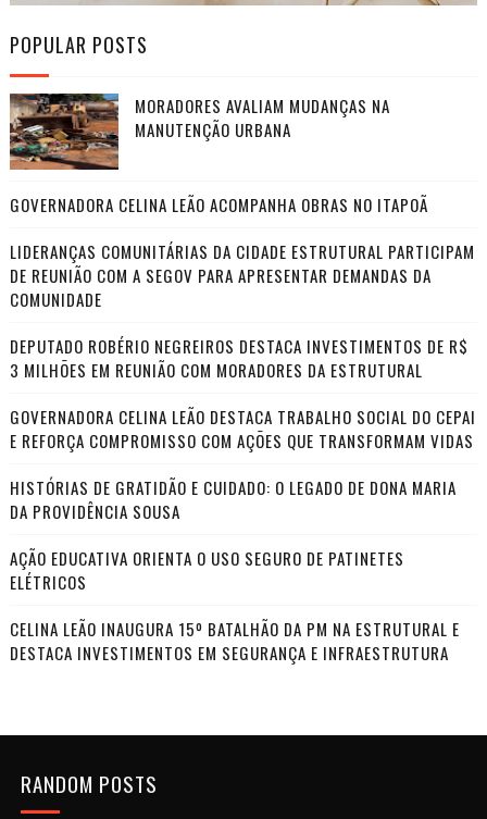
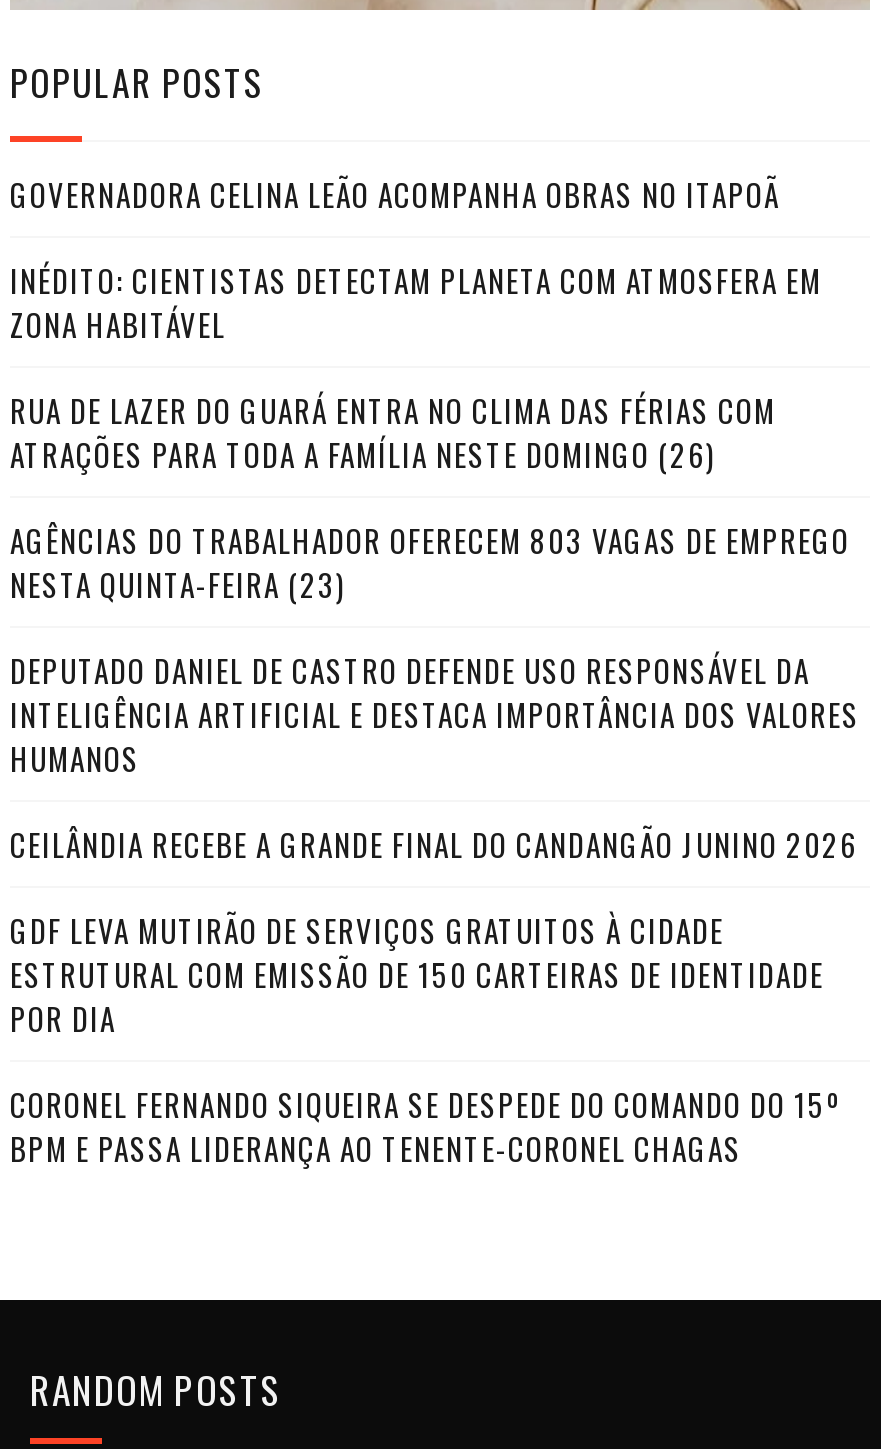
- [image]
- MORADORES AVALIAM MUDANÇAS NA
- MANUTENÇÃO URBANA

moved up: GOVERNADORA CELINA LEÃO ACOMPANHA OBRAS NO ITAPOÃ

- LIDERANÇAS COMUNITÁRIAS DA CIDADE ESTRUTURAL PARTICIPAM
- DE REUNIÃO COM A SEGOV PARA APRESENTAR DEMANDAS DA
- COMUNIDADE
- DEPUTADO ROBÉRIO NEGREIROS DESTACA INVESTIMENTOS DE R$
- 3 MILHÕES EM REUNIÃO COM MORADORES DA ESTRUTURAL
- GOVERNADORA CELINA LEÃO DESTACA TRABALHO SOCIAL DO CEPAI
- E REFORÇA COMPROMISSO COM AÇÕES QUE TRANSFORMAM VIDAS
- HISTÓRIAS DE GRATIDÃO E CUIDADO: O LEGADO DE DONA MARIA
- DA PROVIDÊNCIA SOUSA
- AÇÃO EDUCATIVA ORIENTA O USO SEGURO DE PATINETES
- ELÉTRICOS
- CELINA LEÃO INAUGURA 15º BATALHÃO DA PM NA ESTRUTURAL E
- DESTACA INVESTIMENTOS EM SEGURANÇA E INFRAESTRUTURA
+ INÉDITO: CIENTISTAS DETECTAM PLANETA COM ATMOSFERA EM
+ ZONA HABITÁVEL
+ RUA DE LAZER DO GUARÁ ENTRA NO CLIMA DAS FÉRIAS COM
+ ATRAÇÕES PARA TODA A FAMÍLIA NESTE DOMINGO (26)
+ AGÊNCIAS DO TRABALHADOR OFERECEM 803 VAGAS DE EMPREGO
+ NESTA QUINTA-FEIRA (23)
+ DEPUTADO DANIEL DE CASTRO DEFENDE USO RESPONSÁVEL DA
+ INTELIGÊNCIA ARTIFICIAL E DESTACA IMPORTÂNCIA DOS VALORES
+ HUMANOS
+ CEILÂNDIA RECEBE A GRANDE FINAL DO CANDANGÃO JUNINO 2026
+ GDF LEVA MUTIRÃO DE SERVIÇOS GRATUITOS À CIDADE
+ ESTRUTURAL COM EMISSÃO DE 150 CARTEIRAS DE IDENTIDADE
+ POR DIA
+ CORONEL FERNANDO SIQUEIRA SE DESPEDE DO COMANDO DO 15º
+ BPM E PASSA LIDERANÇA AO TENENTE-CORONEL CHAGAS
